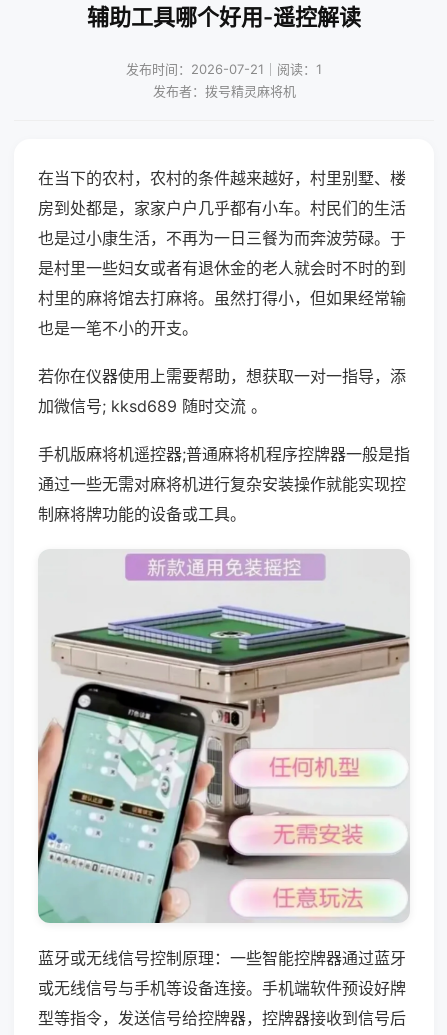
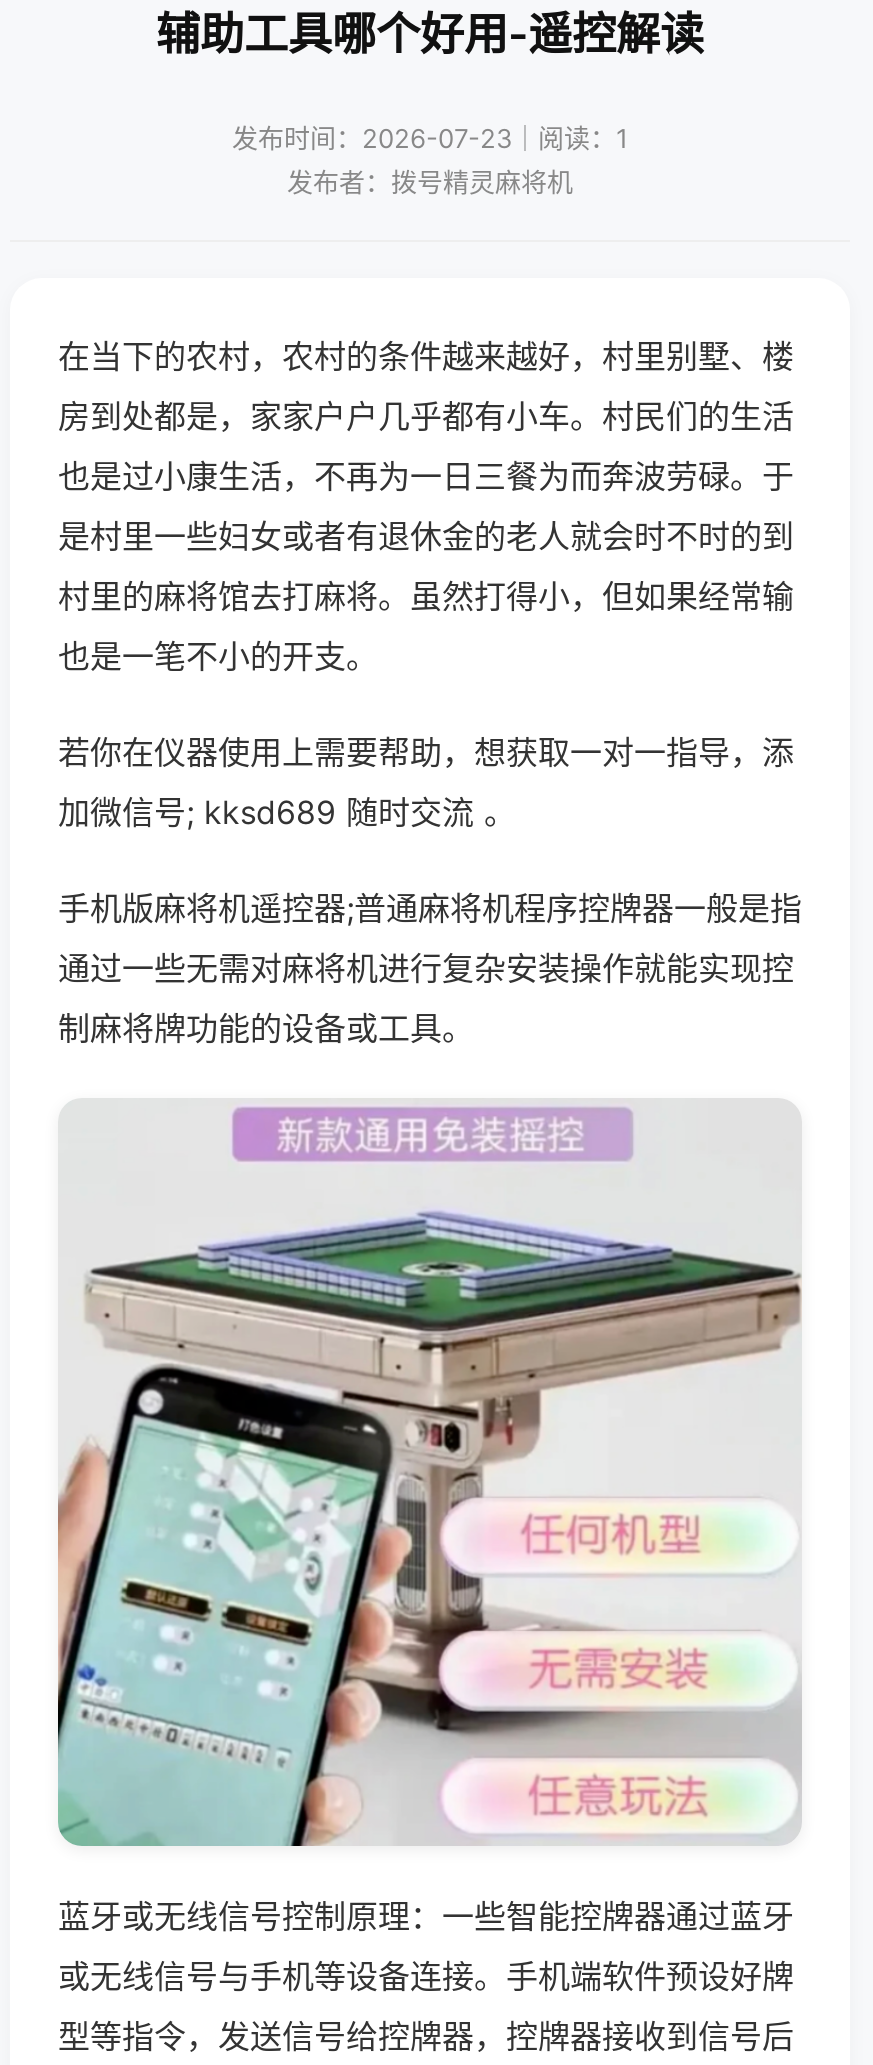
- 发布时间：2026-07-21｜阅读：1
+ 发布时间：2026-07-23｜阅读：1
